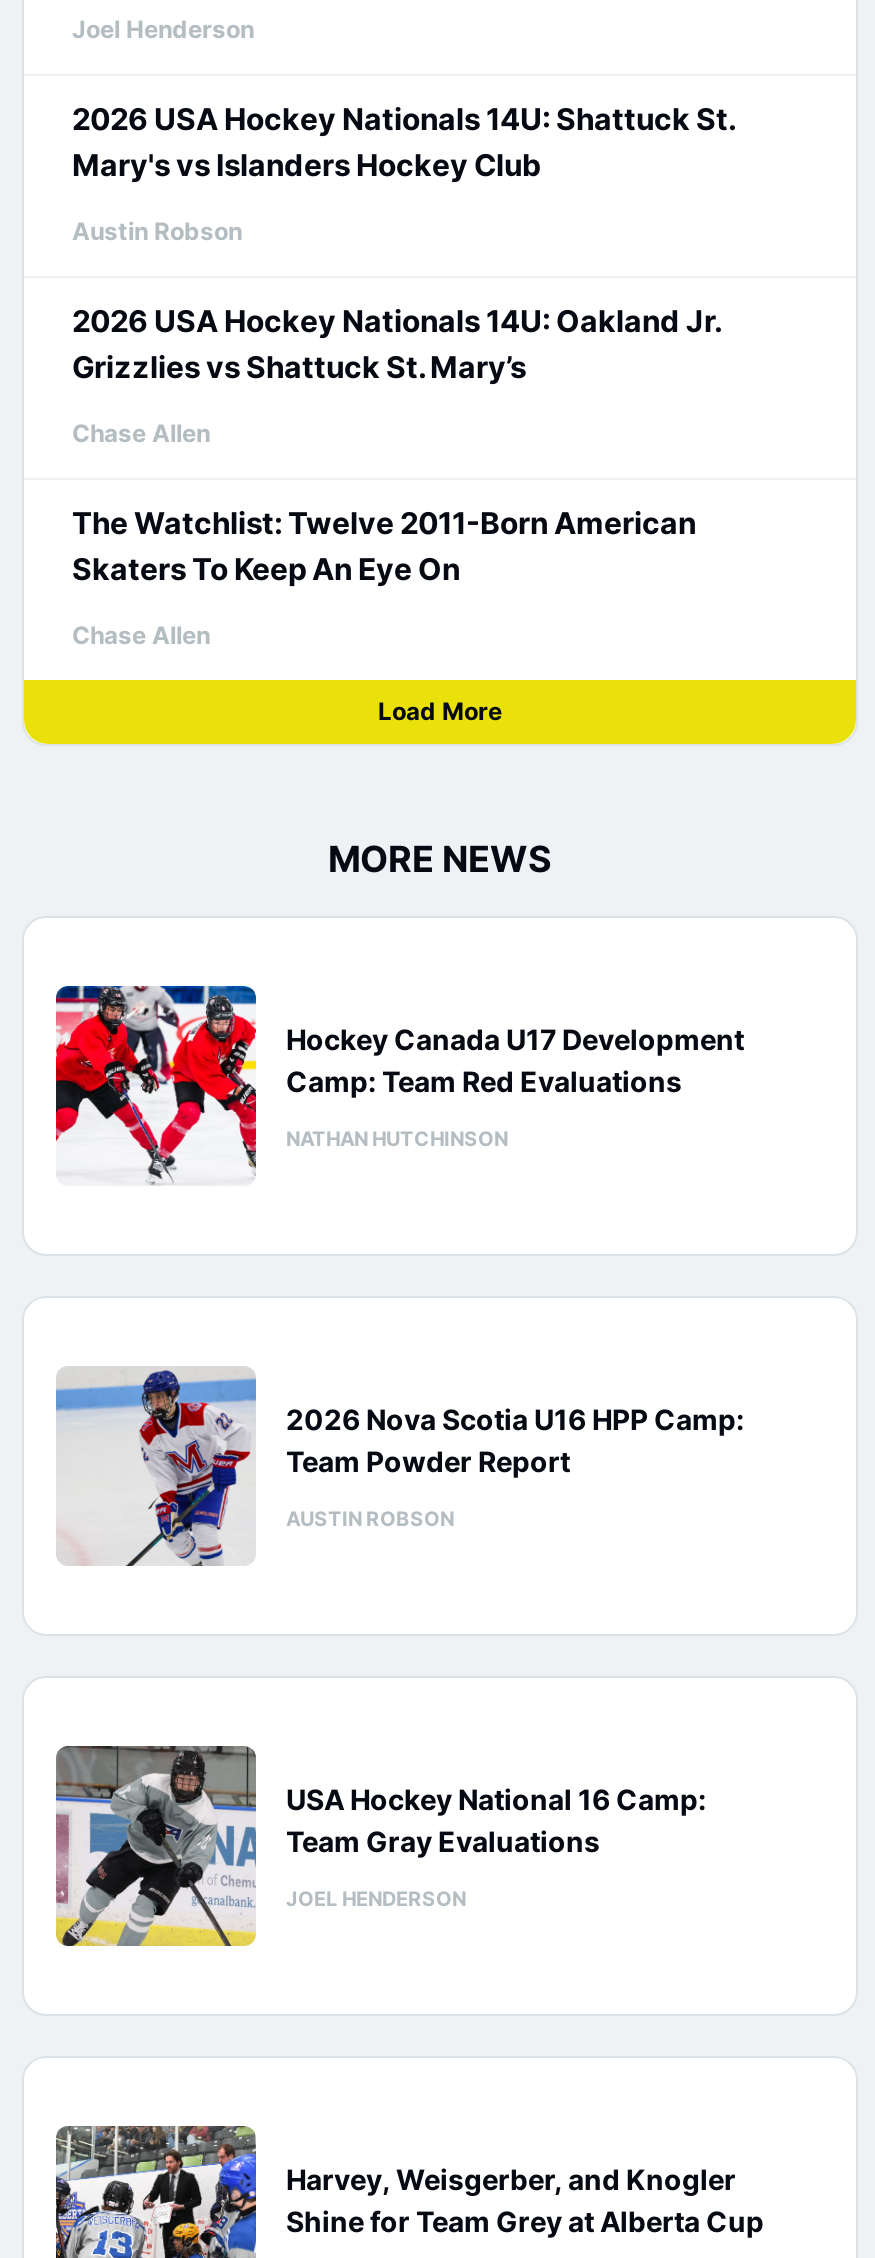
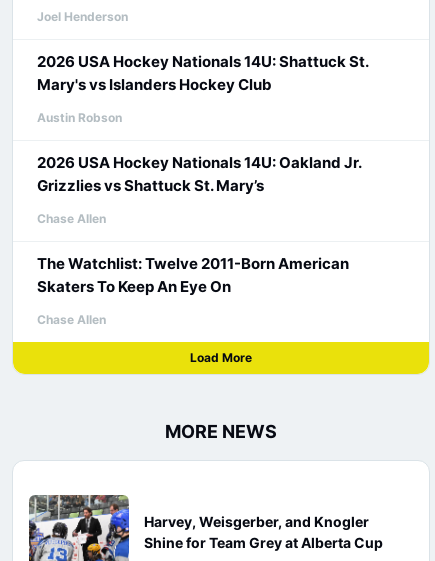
- [image]
- Hockey Canada U17 Development
- Camp: Team Red Evaluations
- NATHAN HUTCHINSON

- [image]
- 2026 Nova Scotia U16 HPP Camp:
- Team Powder Report
- AUSTIN ROBSON

- [image]
- USA Hockey National 16 Camp:
- Team Gray Evaluations
- JOEL HENDERSON
